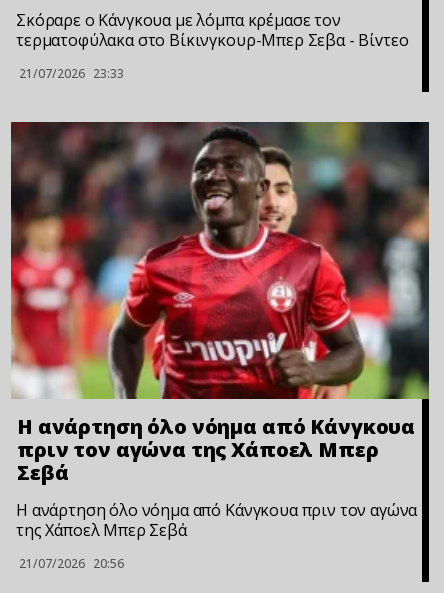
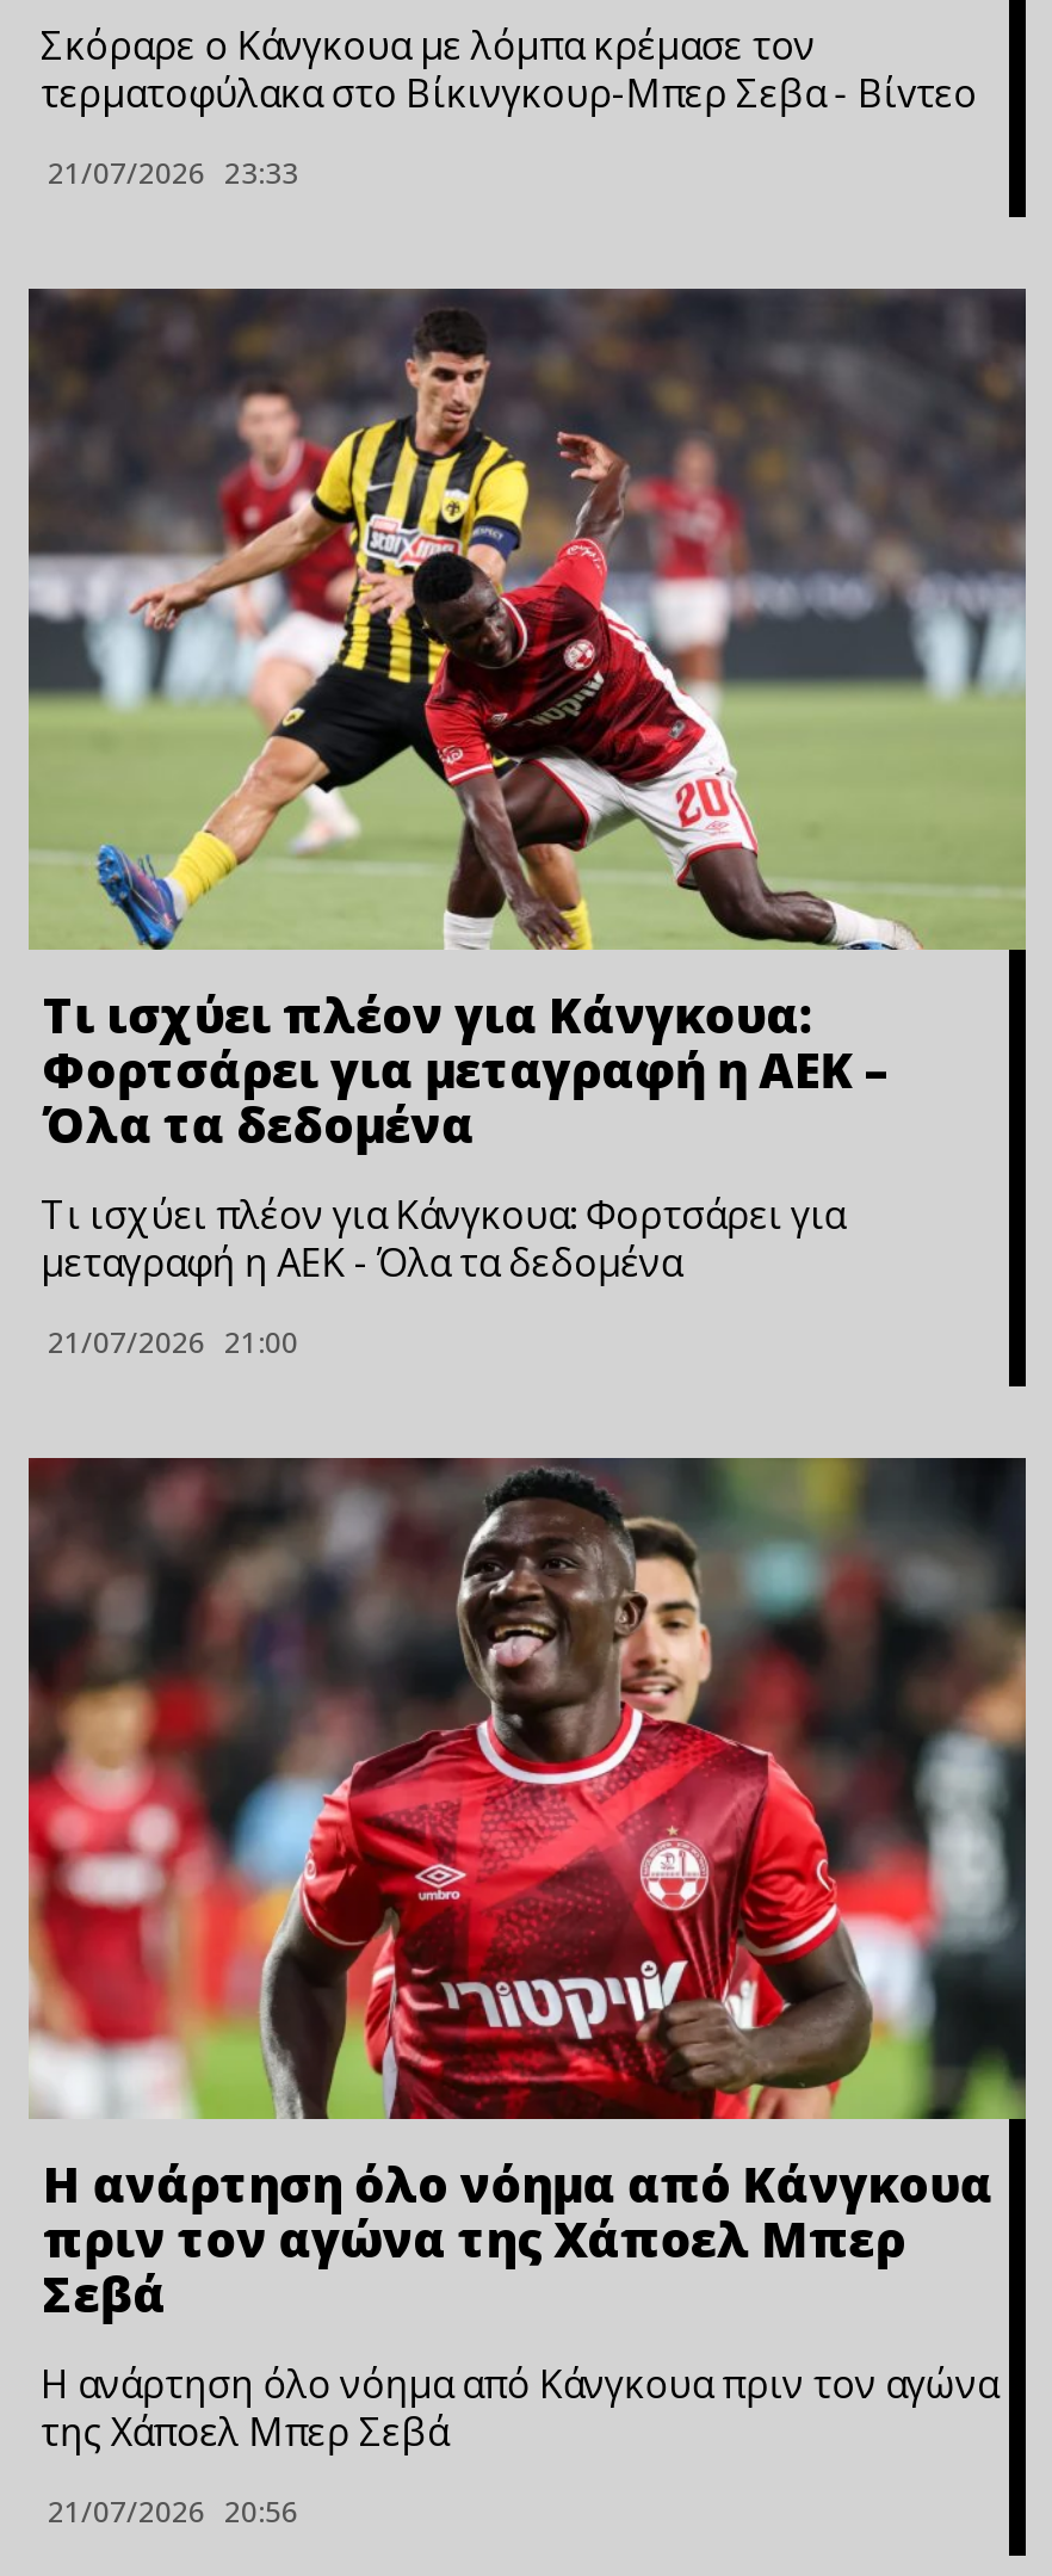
+ [image]
+ Τι ισχύει πλέον για Κάνγκουα:
+ Φορτσάρει για μεταγραφή η ΑΕΚ –
+ Όλα τα δεδομένα
+ Τι ισχύει πλέον για Κάνγκουα: Φορτσάρει για
+ μεταγραφή η ΑΕΚ - Όλα τα δεδομένα
+ 21/07/2026 21:00
